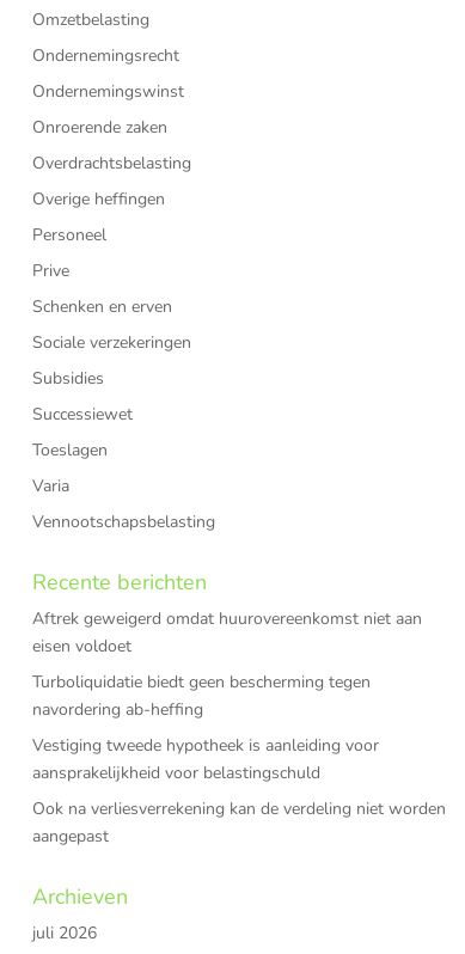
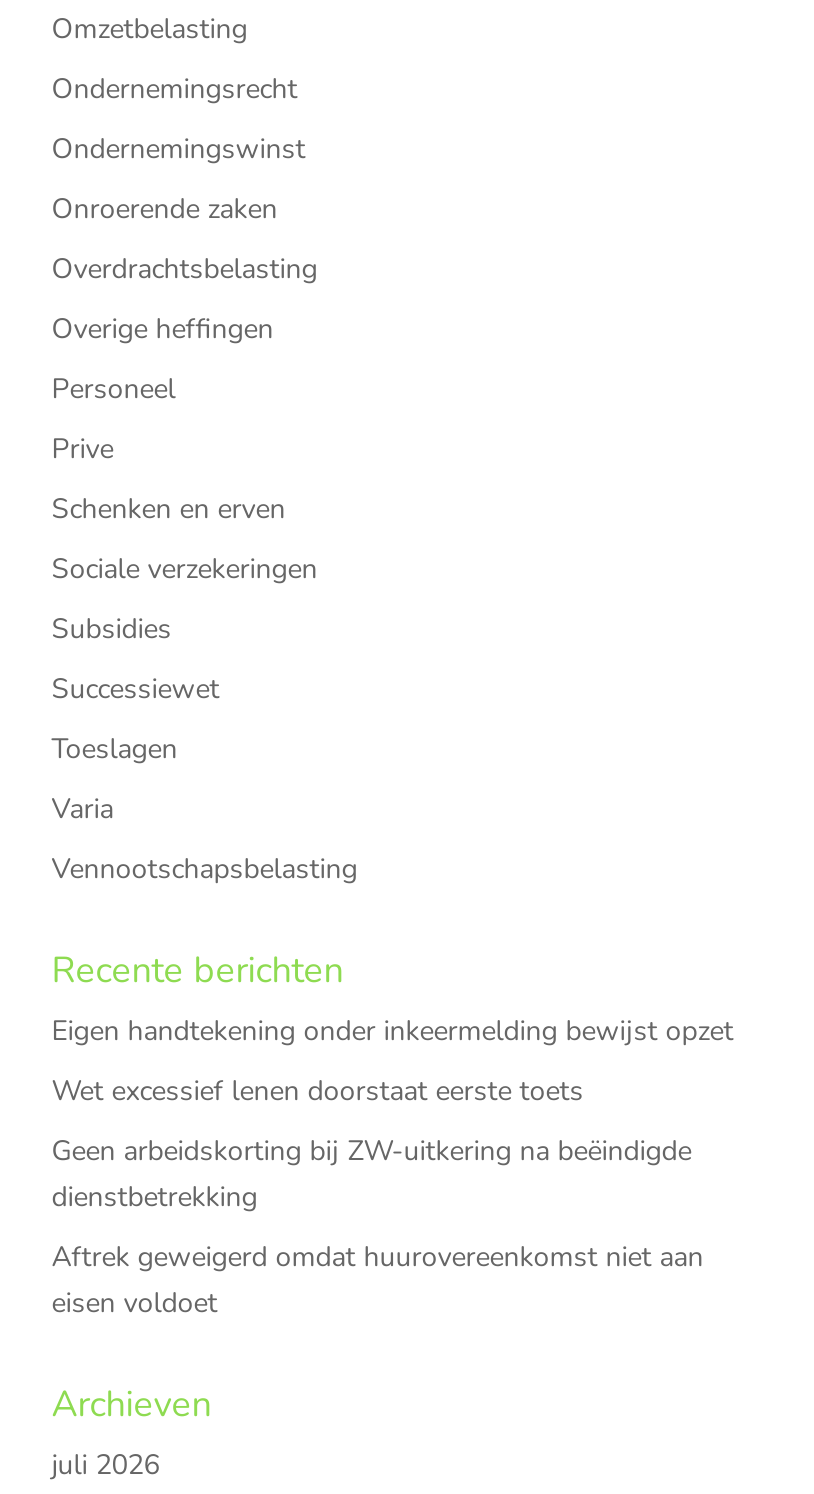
+ Eigen handtekening onder inkeermelding bewijst opzet
+ Wet excessief lenen doorstaat eerste toets
+ Geen arbeidskorting bij ZW-uitkering na beëindigde
+ dienstbetrekking

moved down: Aftrek geweigerd omdat huurovereenkomst niet aan | eisen voldoet

- Turboliquidatie biedt geen bescherming tegen
- navordering ab-heffing
- Vestiging tweede hypotheek is aanleiding voor
- aansprakelijkheid voor belastingschuld
- Ook na verliesverrekening kan de verdeling niet worden
- aangepast
